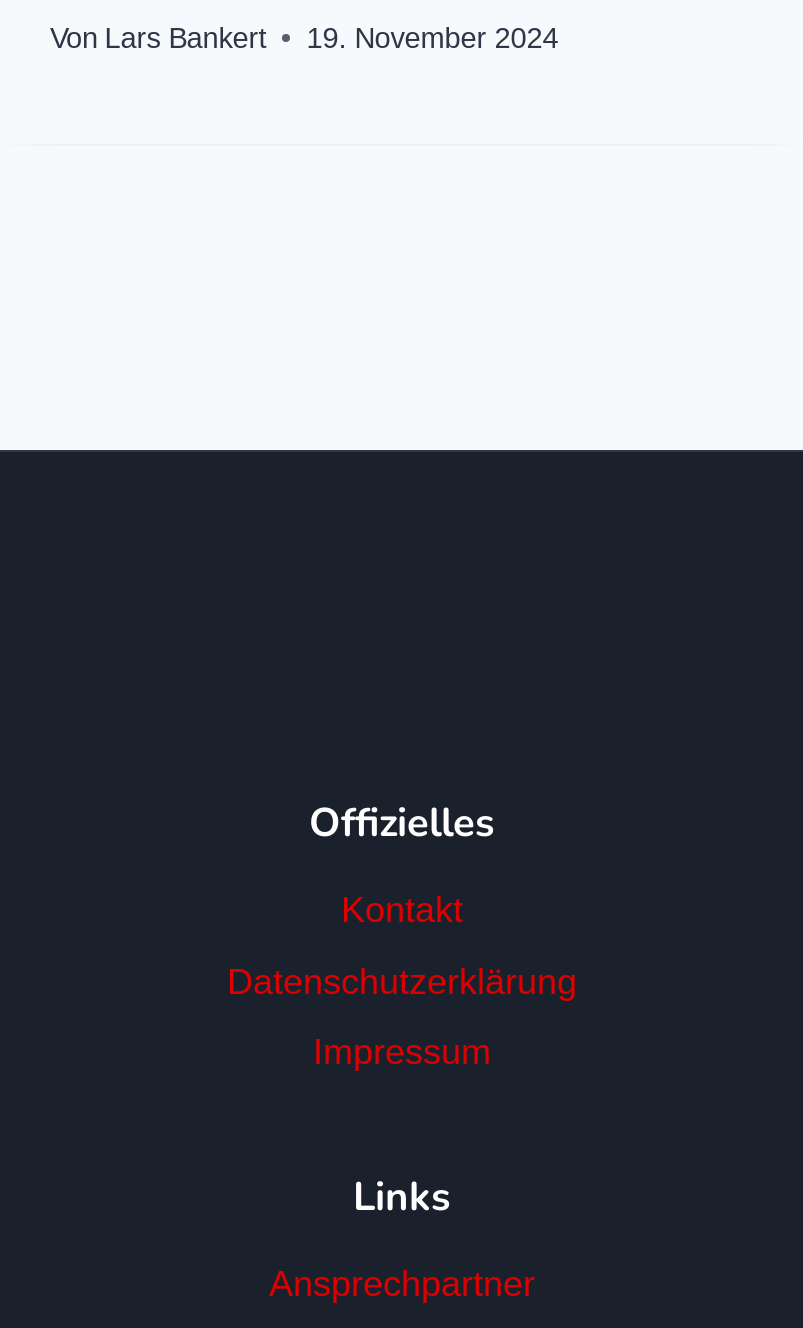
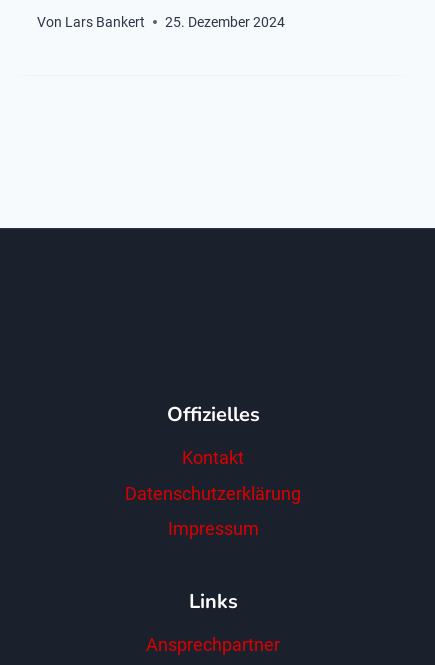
- Von Lars Bankert 19. November 2024
+ Von Lars Bankert 25. Dezember 2024
